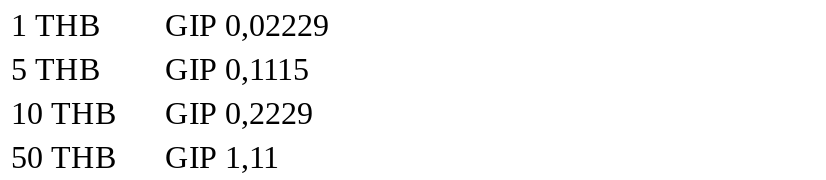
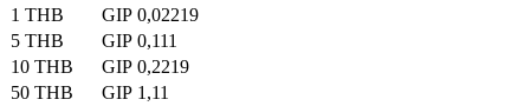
- 1 THB GIP 0,02229
+ 1 THB GIP 0,02219

- 5 THB GIP 0,1115
+ 5 THB GIP 0,111

- 10 THB GIP 0,2229
+ 10 THB GIP 0,2219
